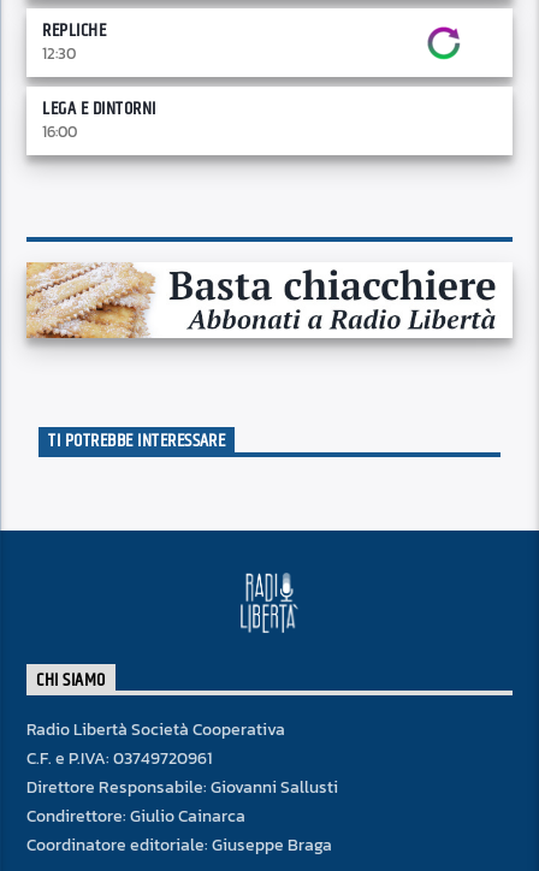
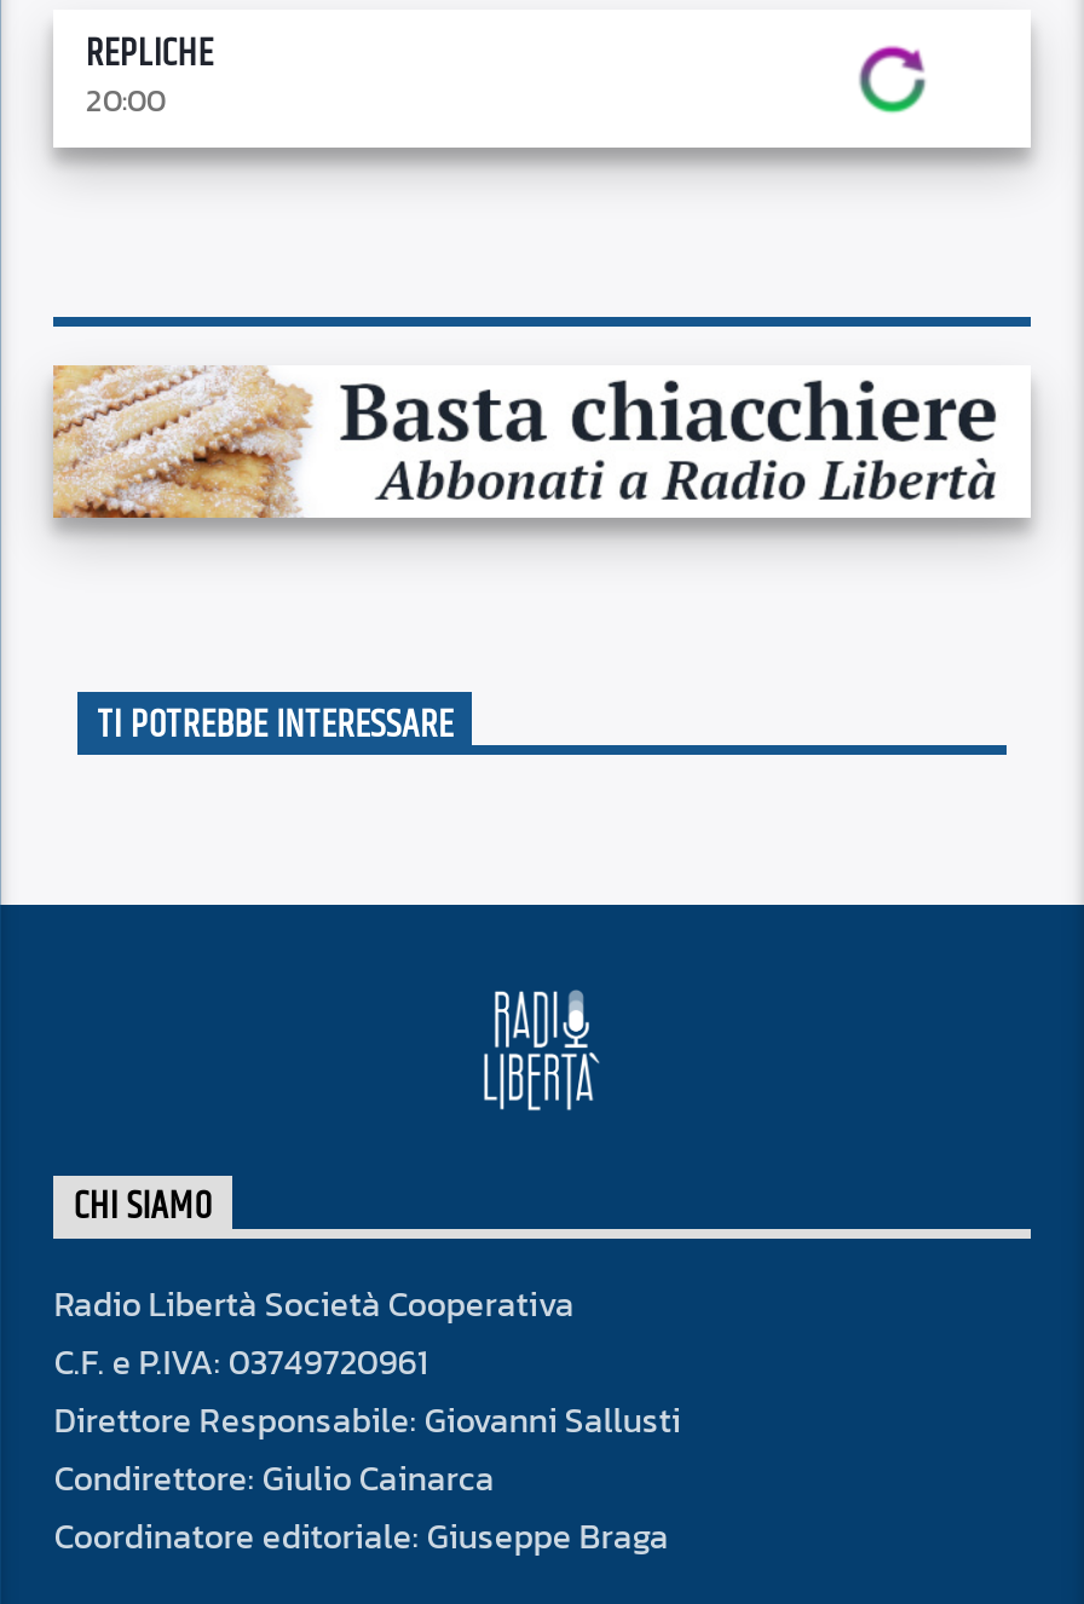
- 12:30
- LEGA E DINTORNI
- 16:00
+ 20:00
